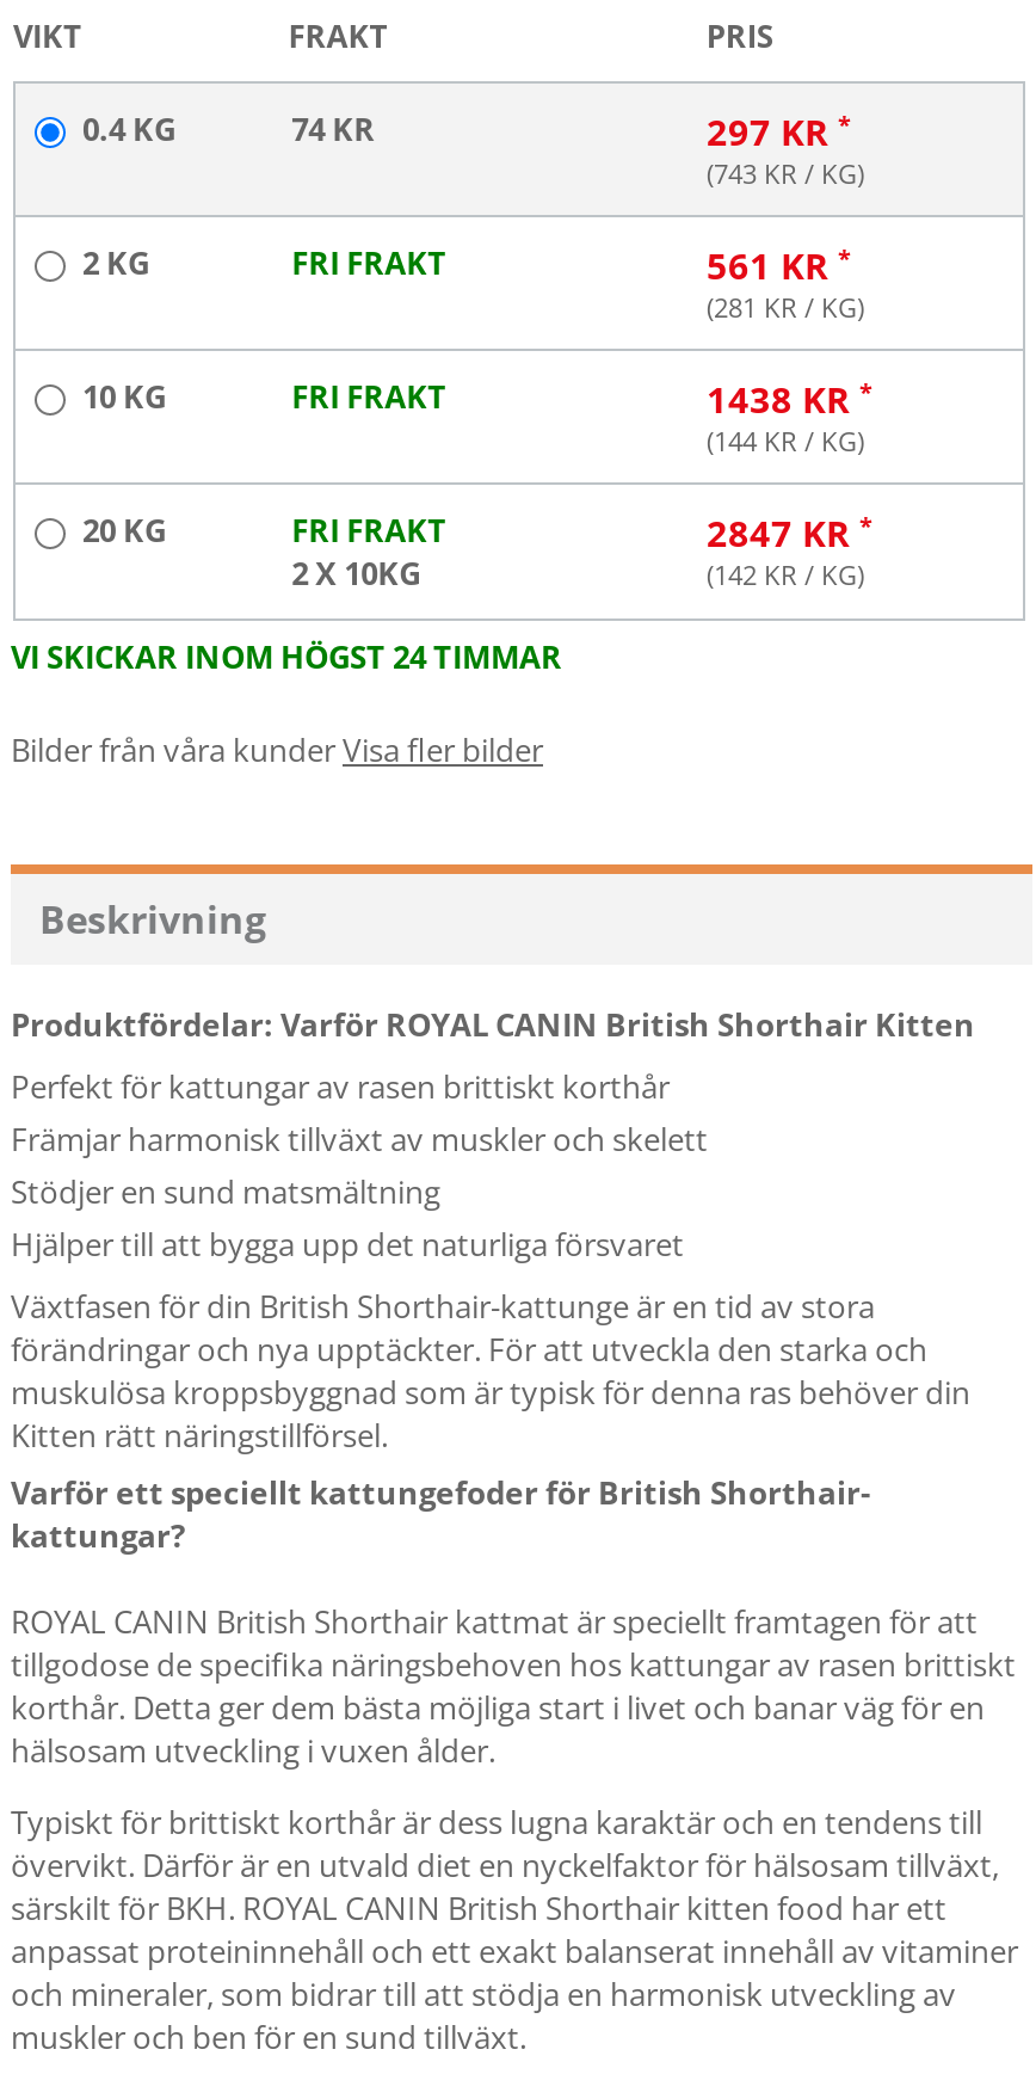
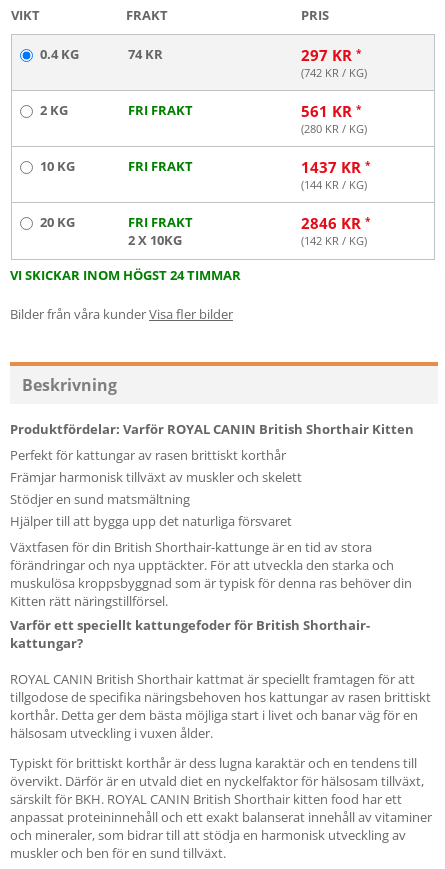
- (743 KR / KG)
+ (742 KR / KG)

- (281 KR / KG)
+ (280 KR / KG)

- 1438 KR
+ 1437 KR

- 2847 KR
+ 2846 KR
